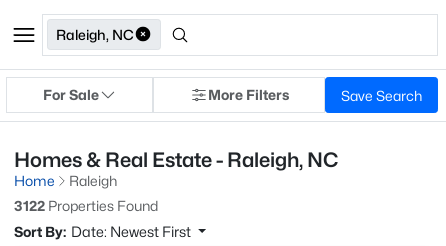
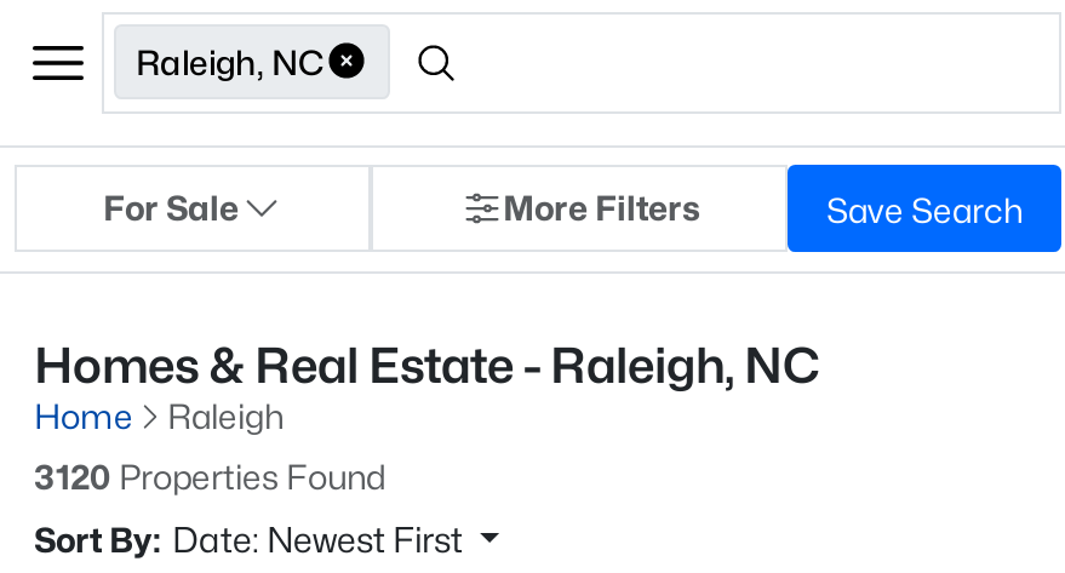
- 3122 Properties Found
+ 3120 Properties Found
